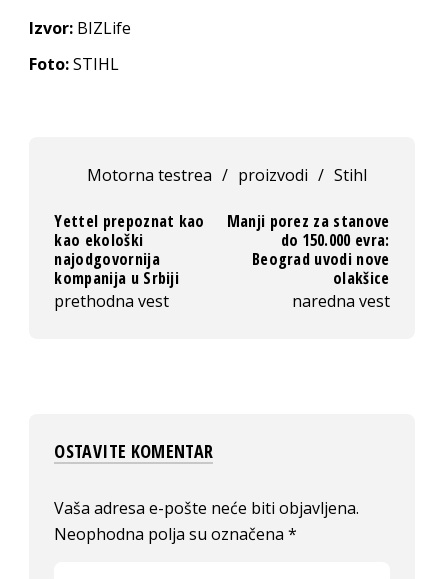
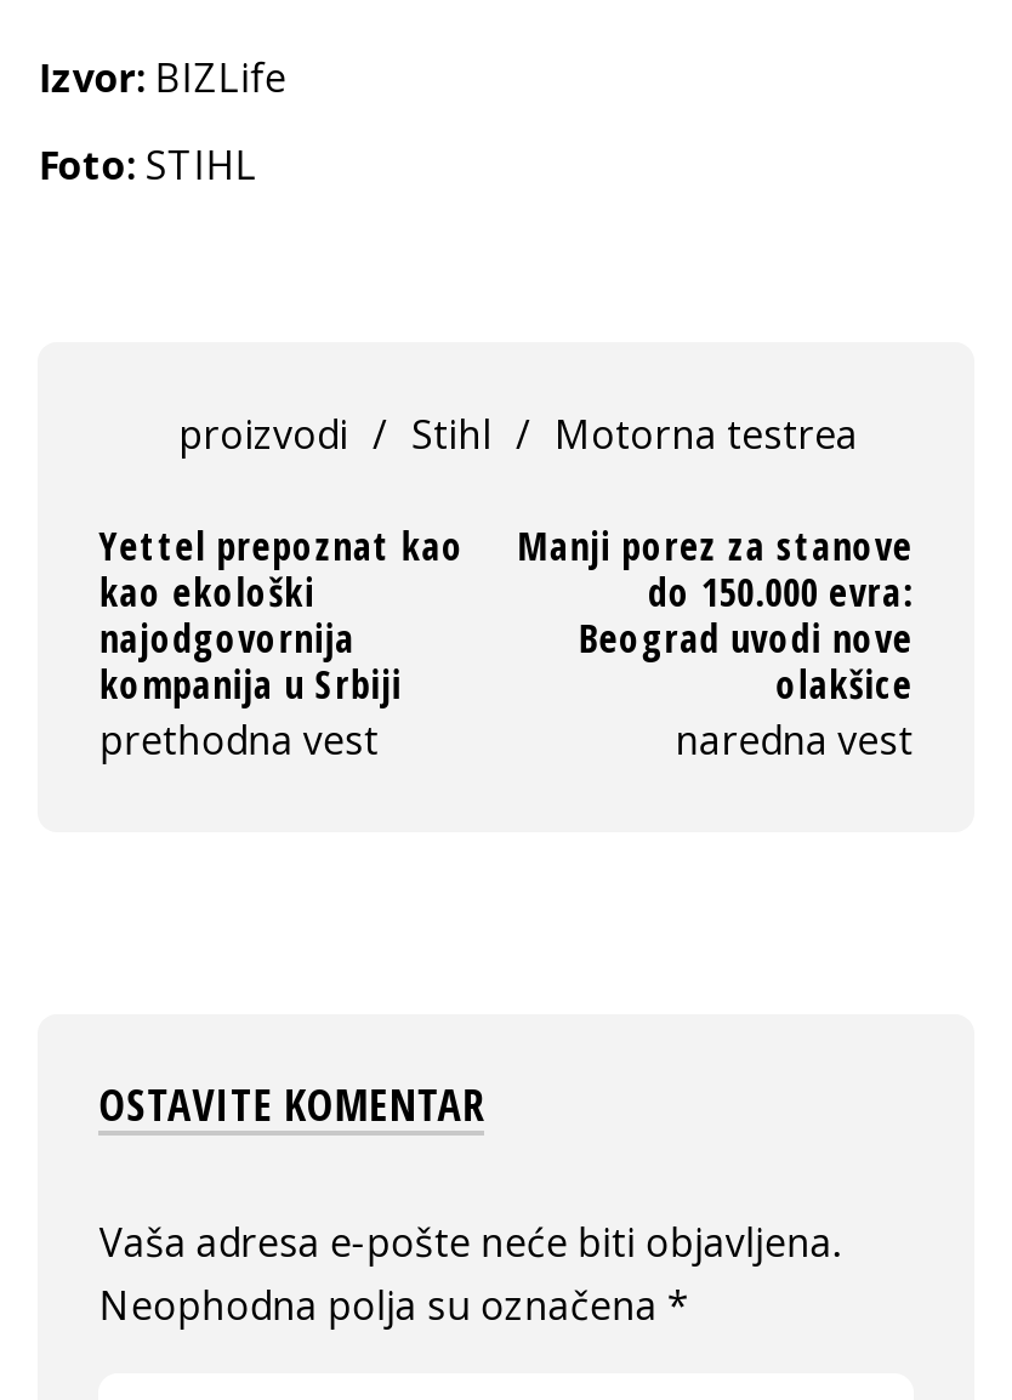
- Motorna testrea / proizvodi / Stihl
+ proizvodi / Stihl / Motorna testrea
